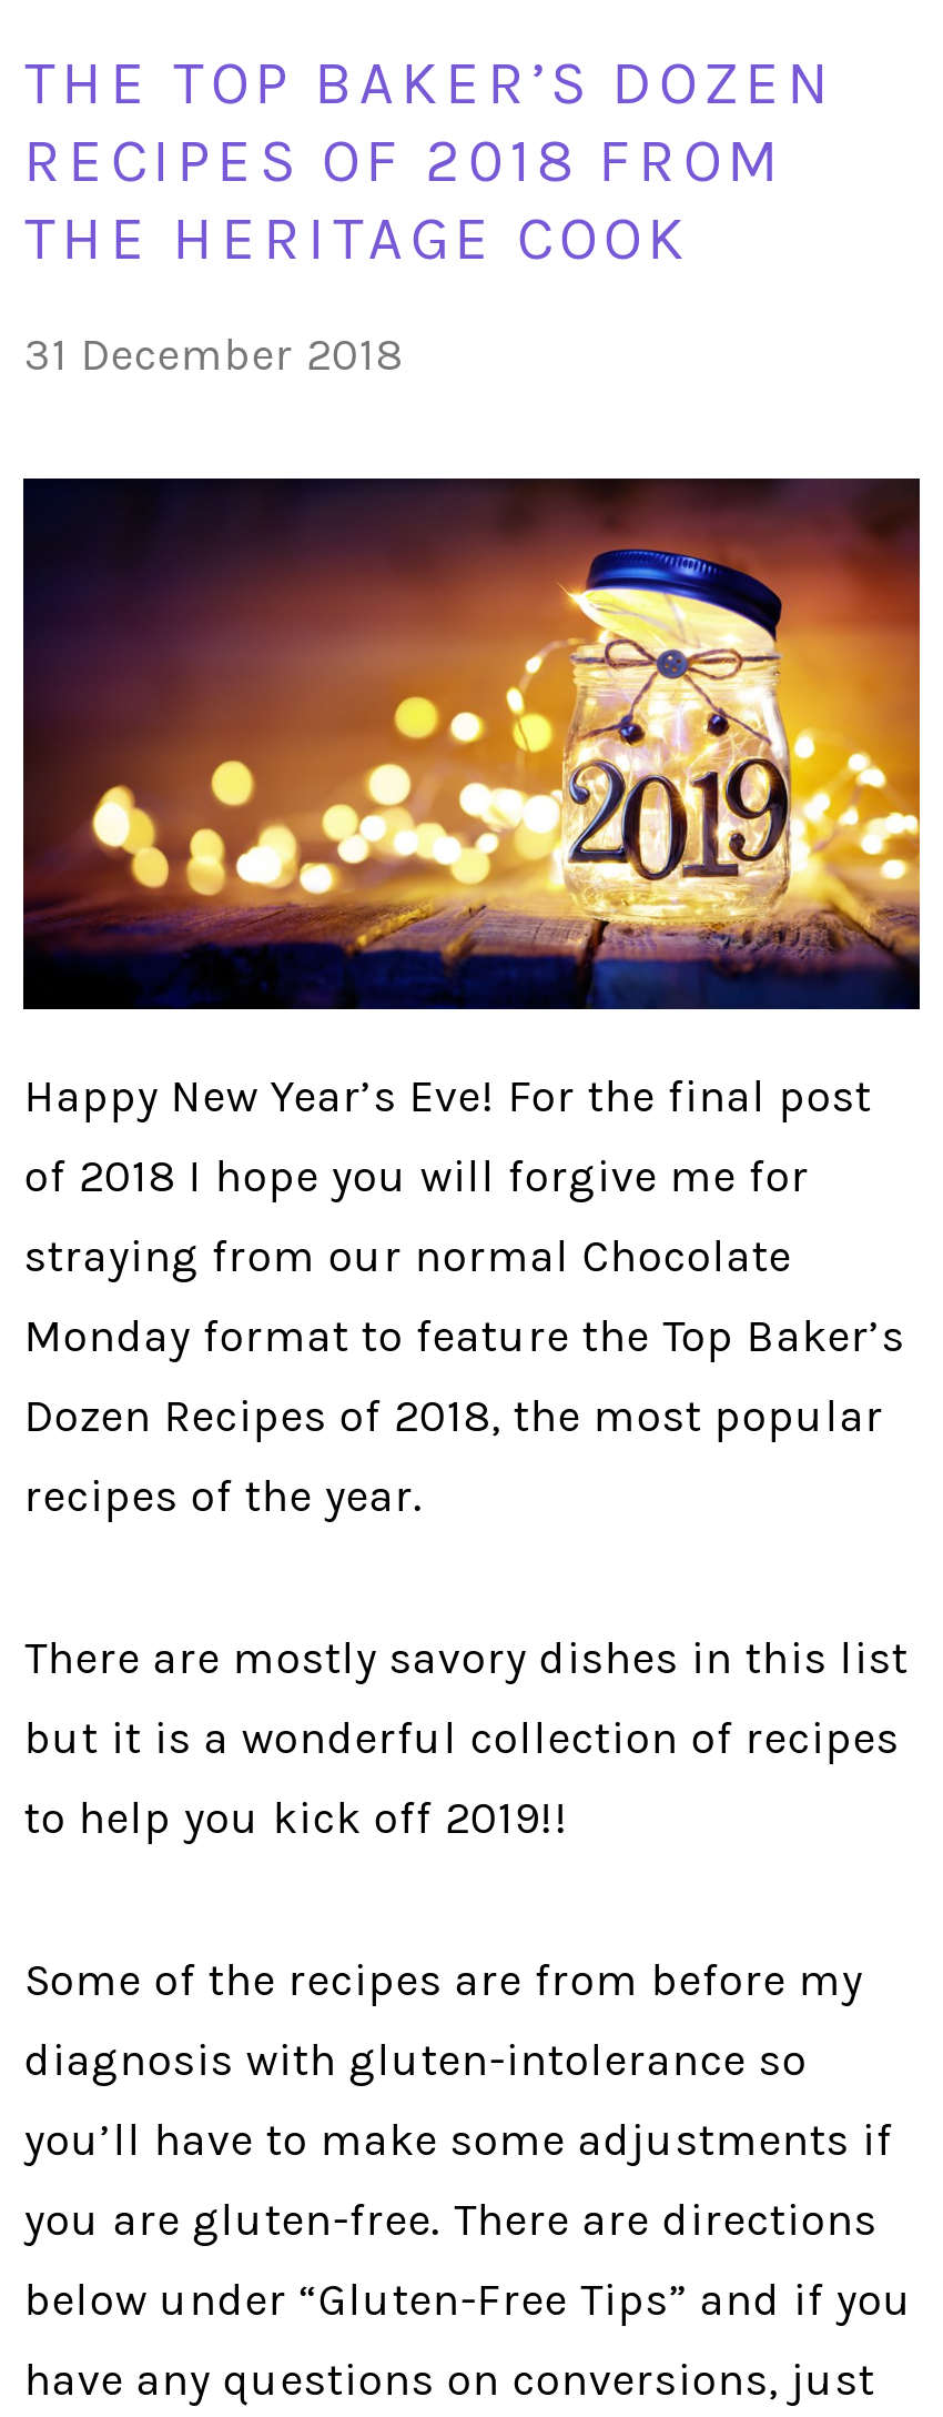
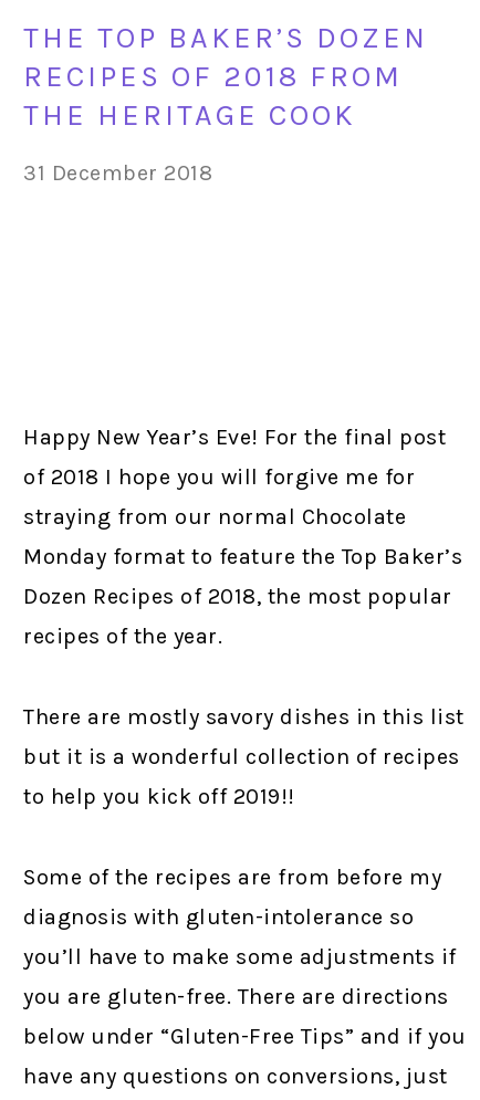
- [image]
